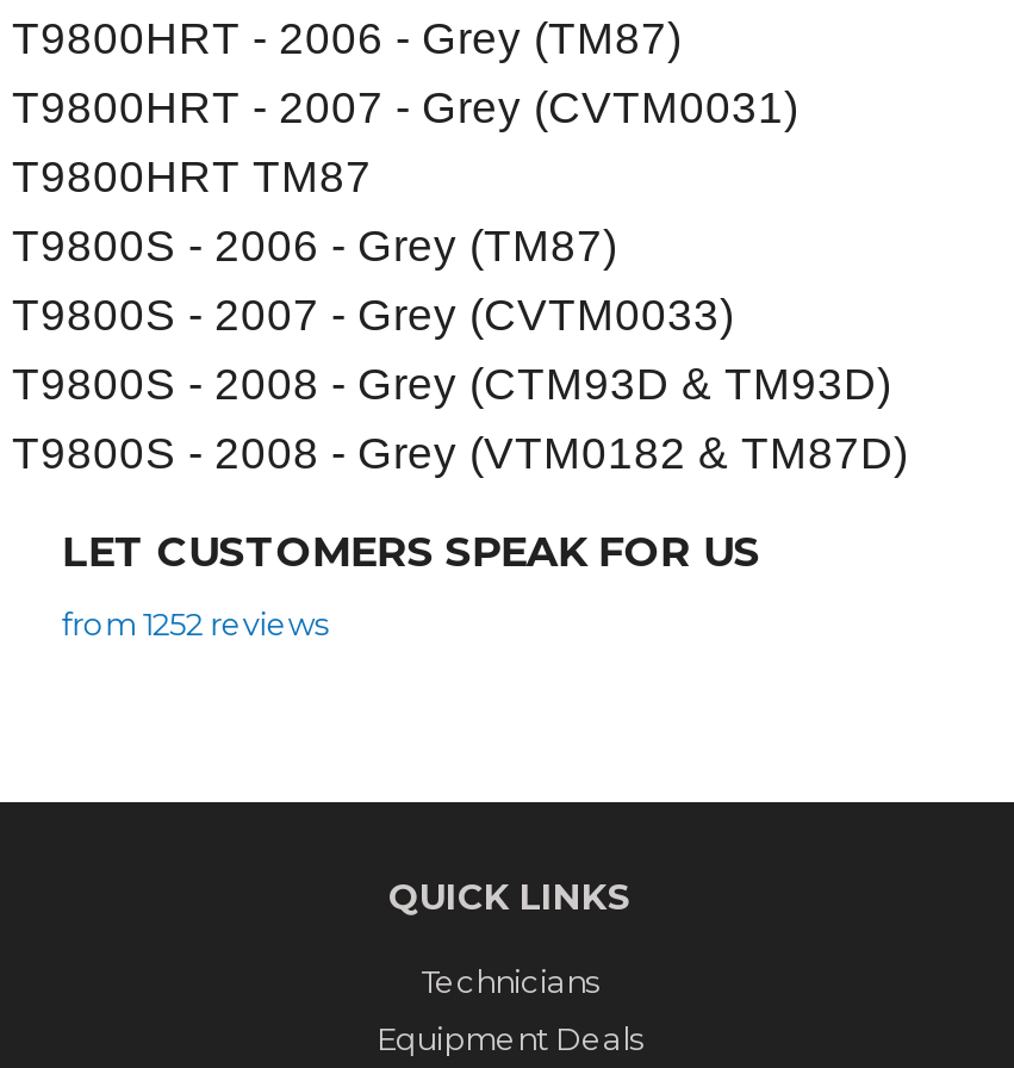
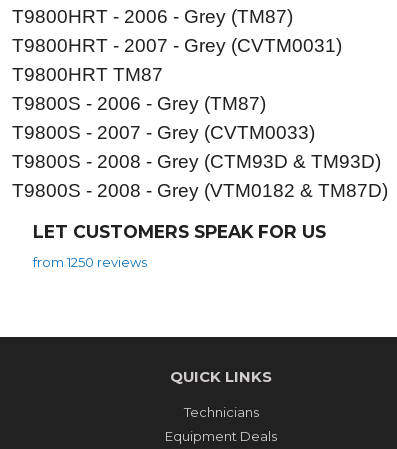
- from 1252 reviews
+ from 1250 reviews
